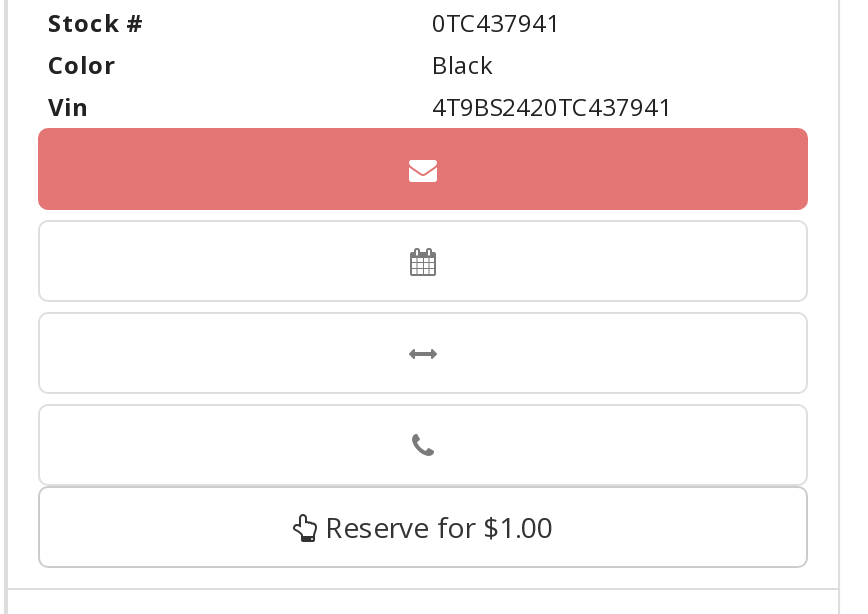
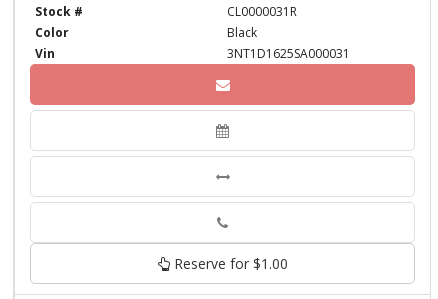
- 0TC437941
+ CL0000031R

- 4T9BS2420TC437941
+ 3NT1D1625SA000031
